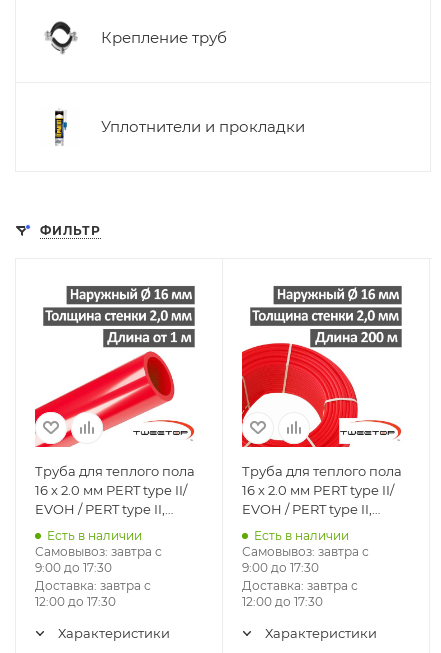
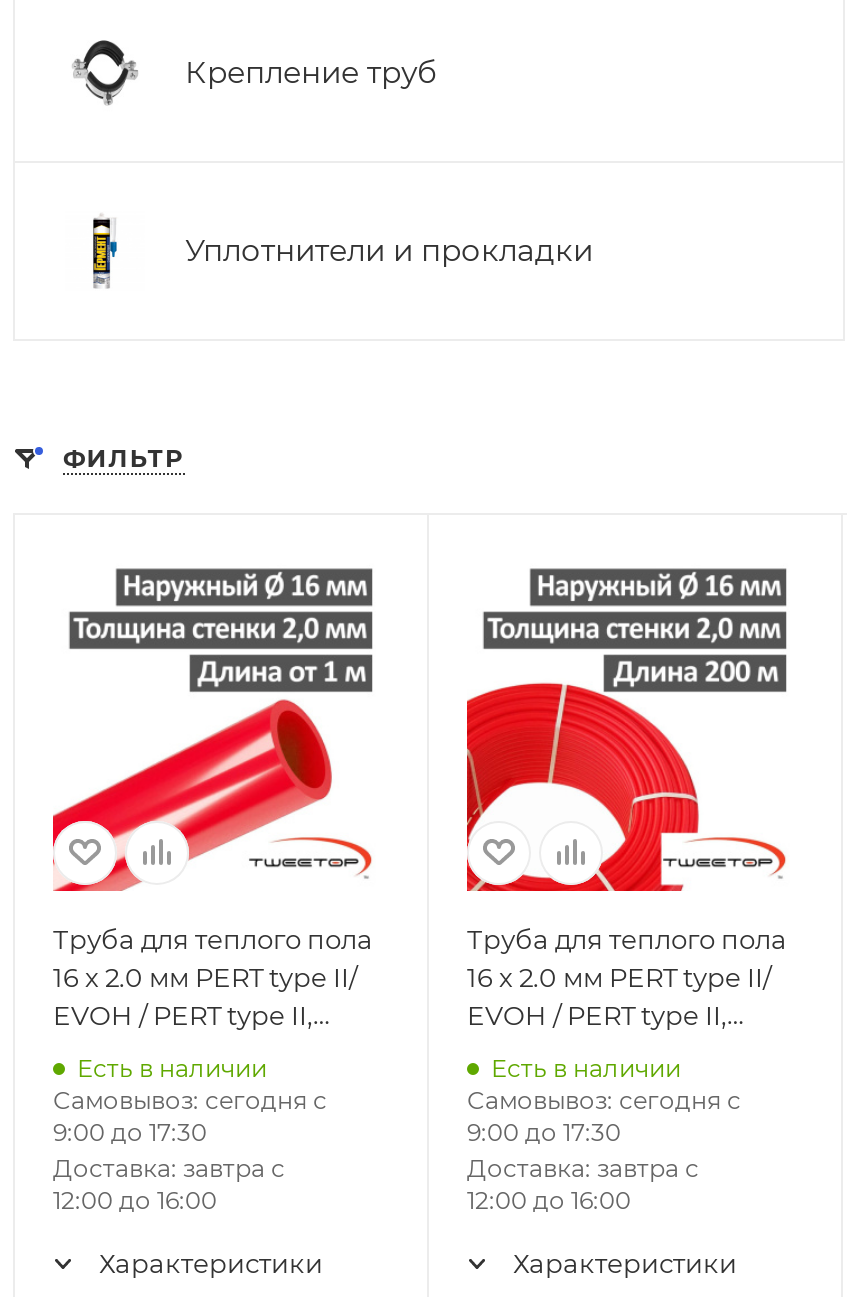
- Самовывоз: завтра с
+ Самовывоз: сегодня с

- Самовывоз: завтра с
+ Самовывоз: сегодня с

- 12:00 до 17:30
+ 12:00 до 16:00

- 12:00 до 17:30
+ 12:00 до 16:00
